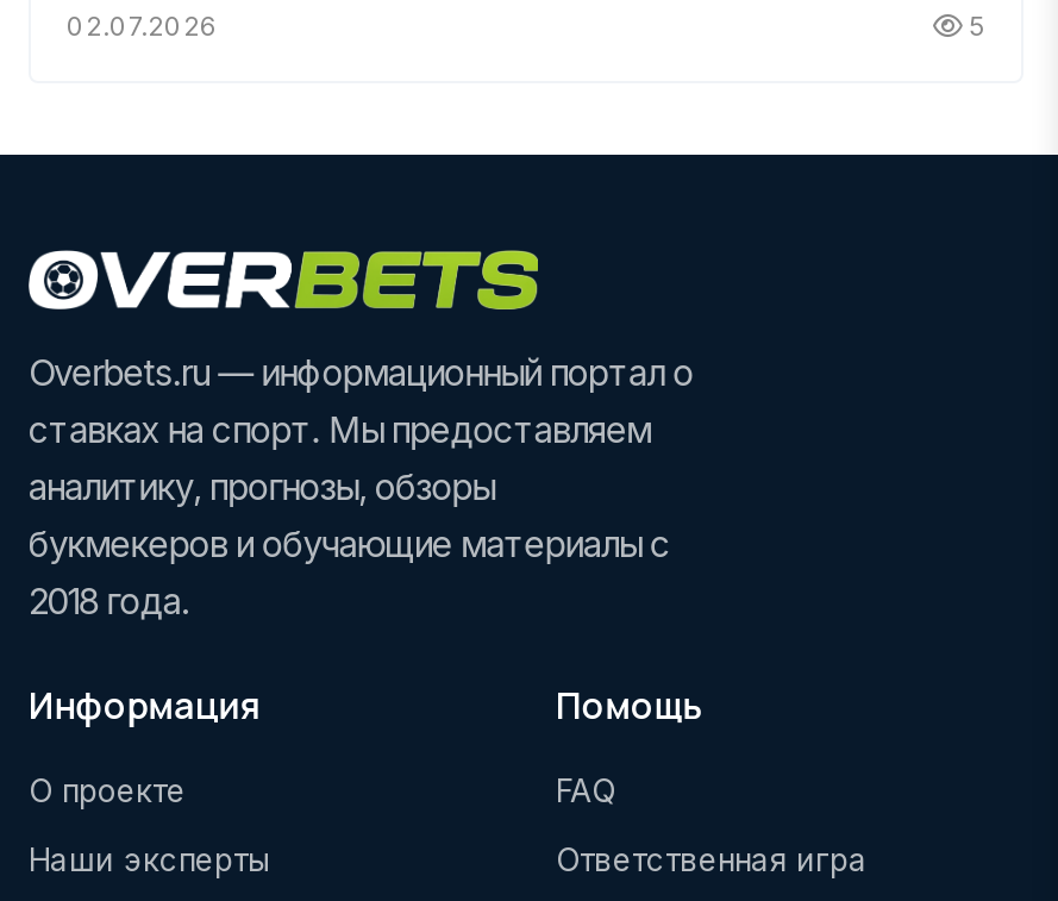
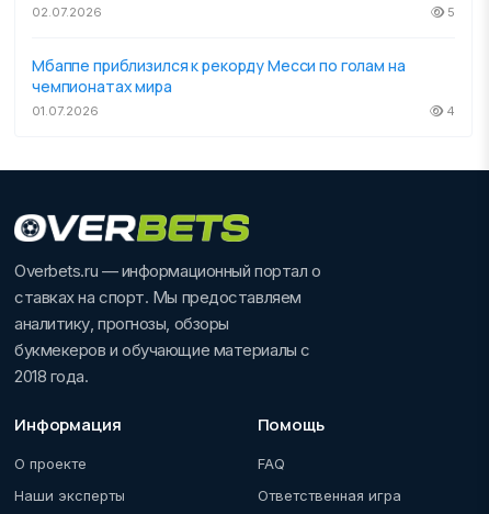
+ Мбаппе приблизился к рекорду Месси по голам на
+ чемпионатах мира
+ 01.07.2026
+ 4
